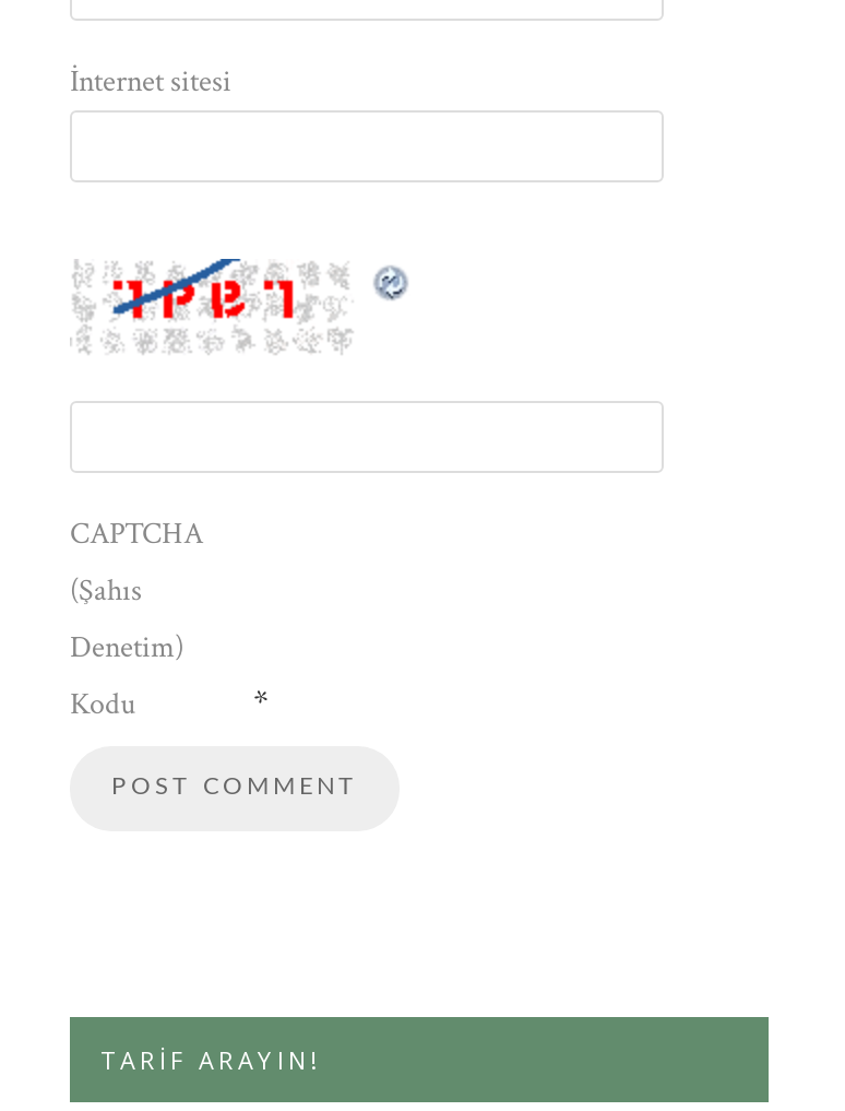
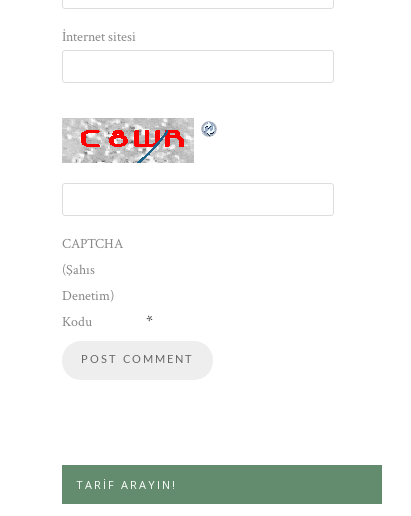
- [image]
+ [image]
